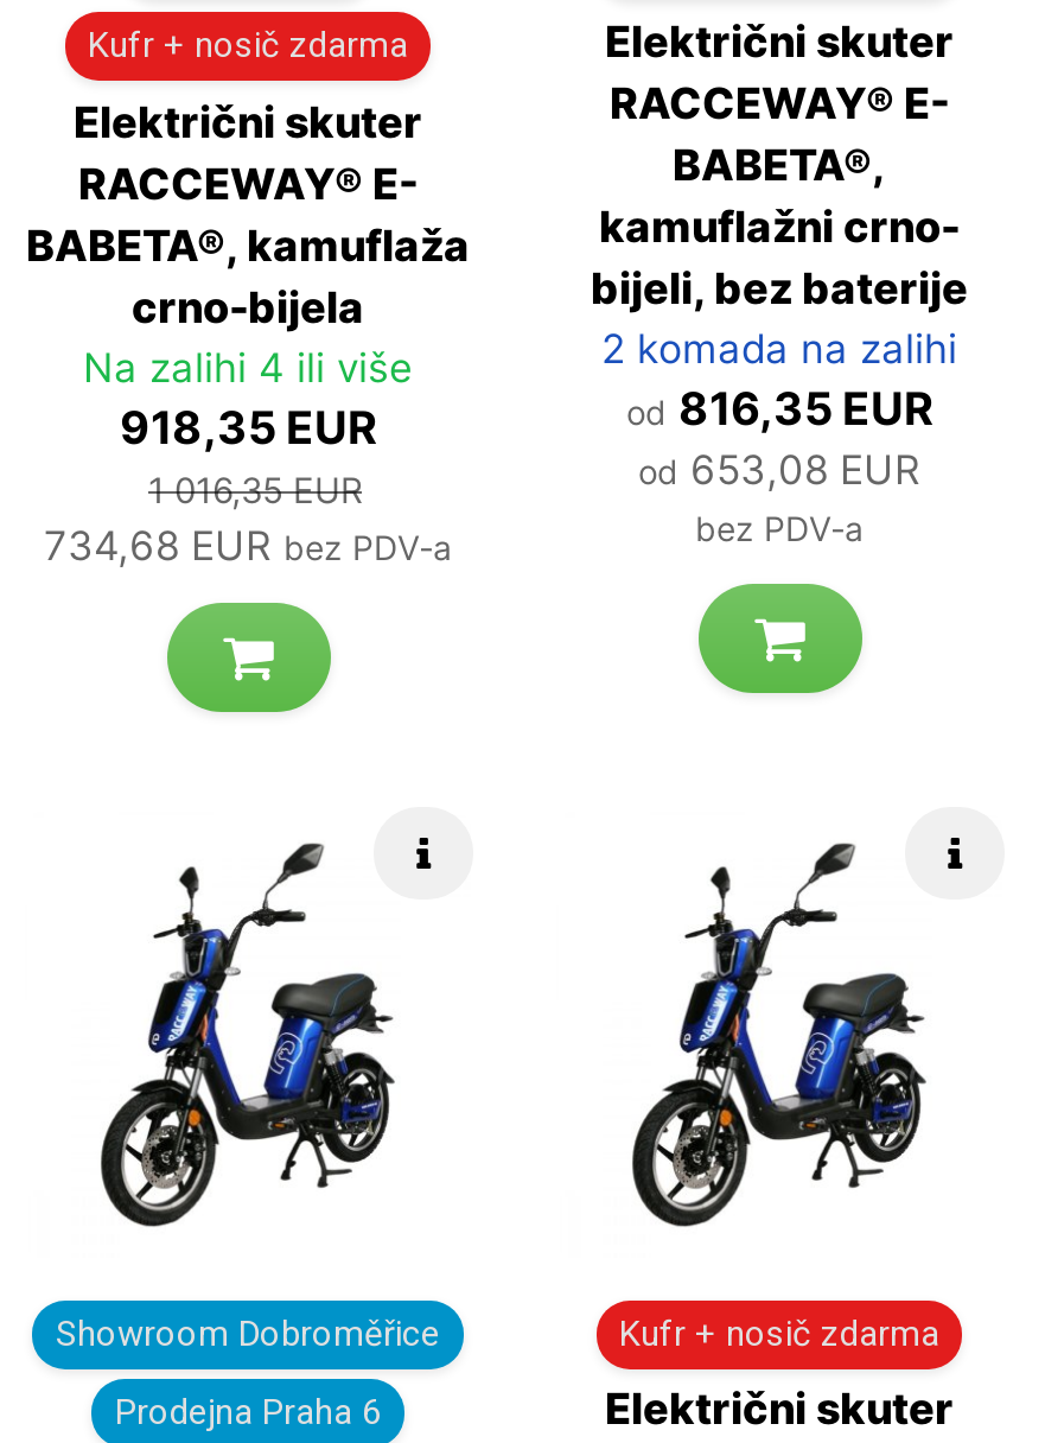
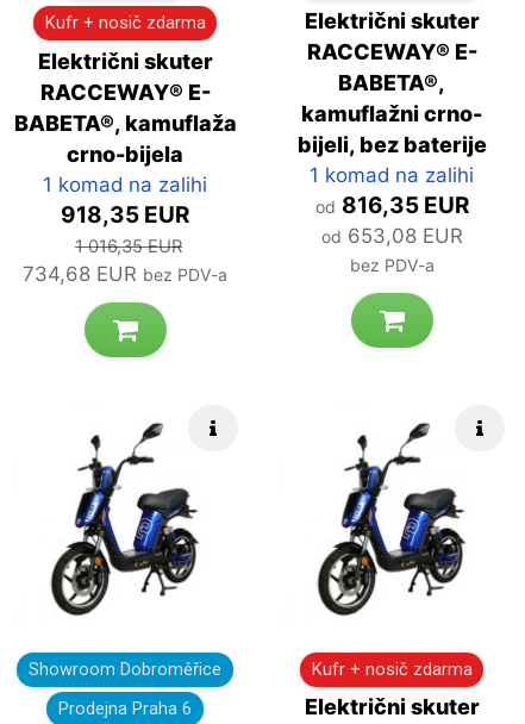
- 2 komada na zalihi
+ 1 komad na zalihi

- Na zalihi 4 ili više
+ 1 komad na zalihi
